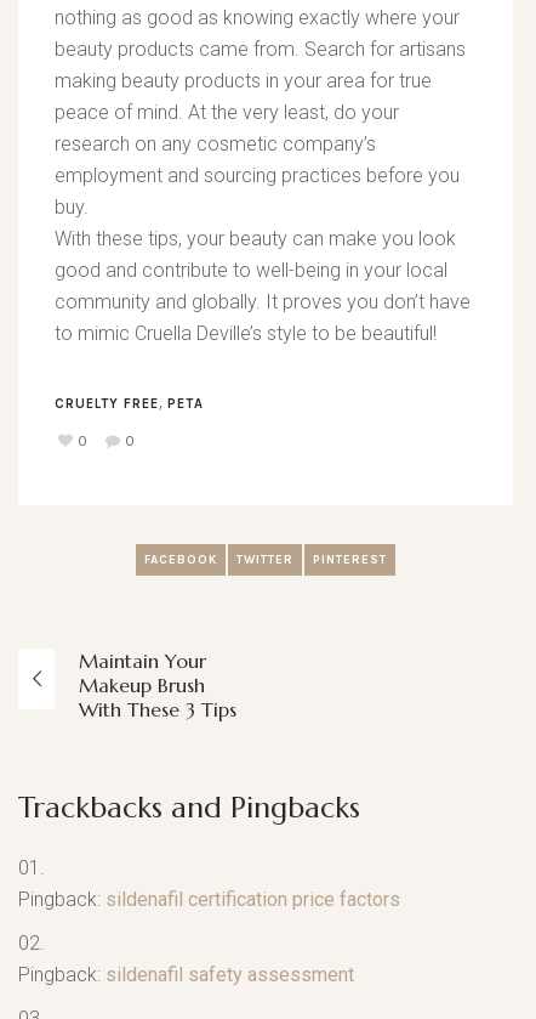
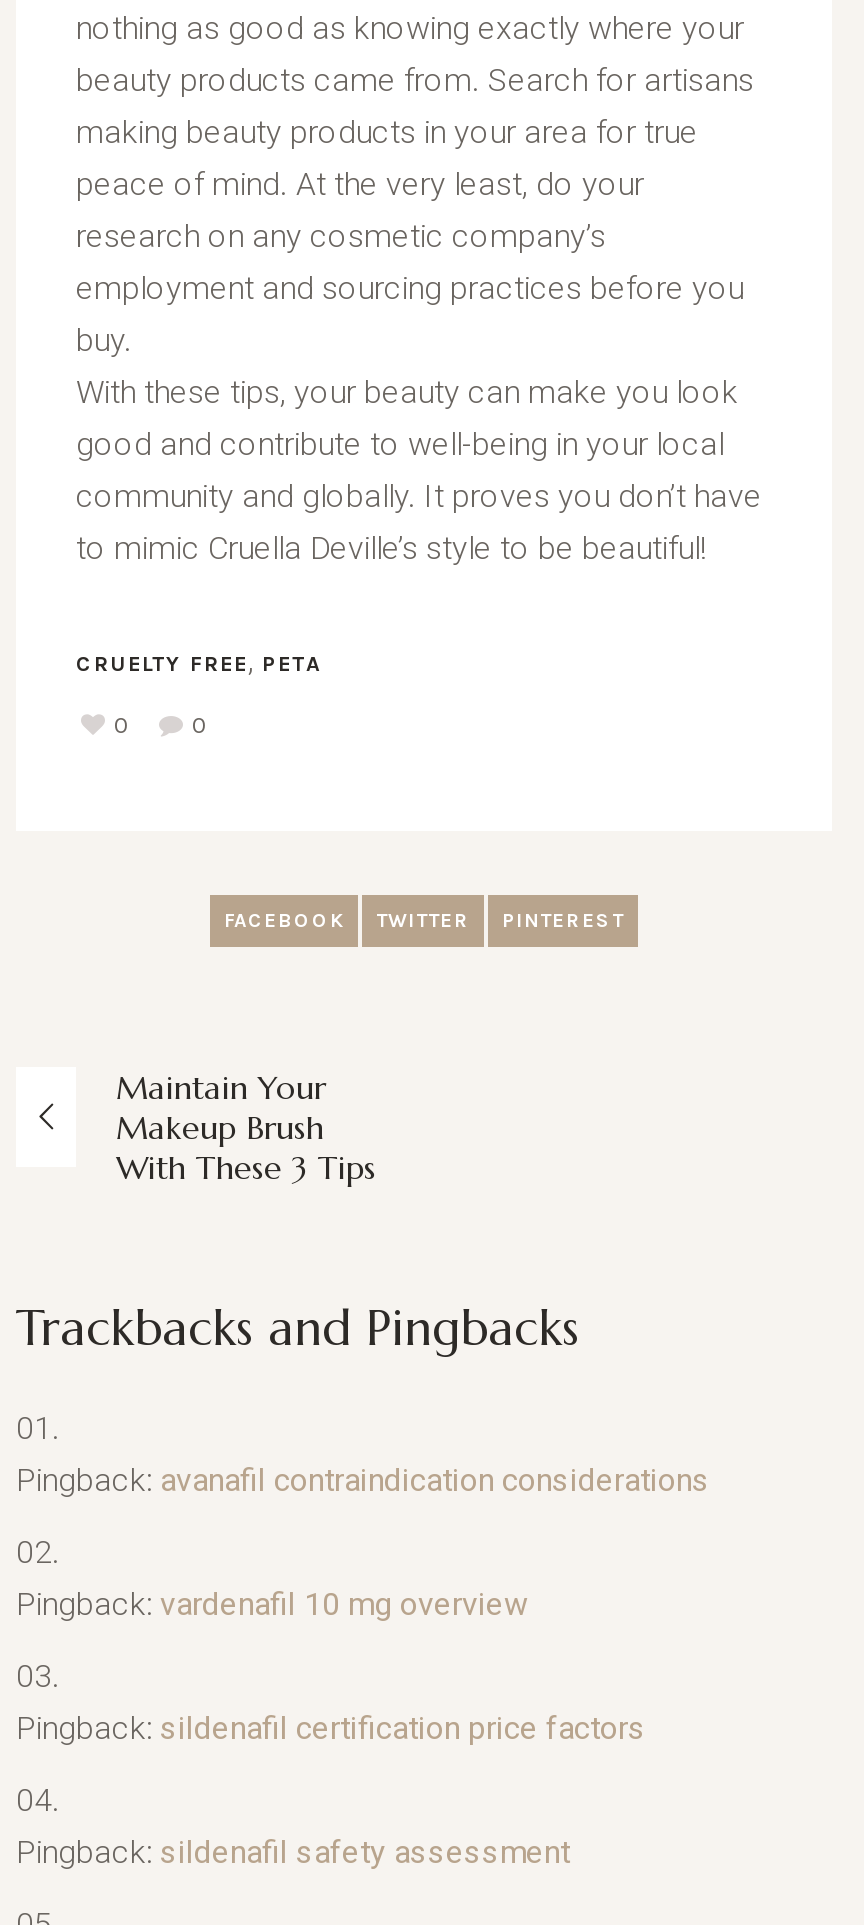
+ Pingback: avanafil contraindication considerations
+ Pingback: vardenafil 10 mg overview
